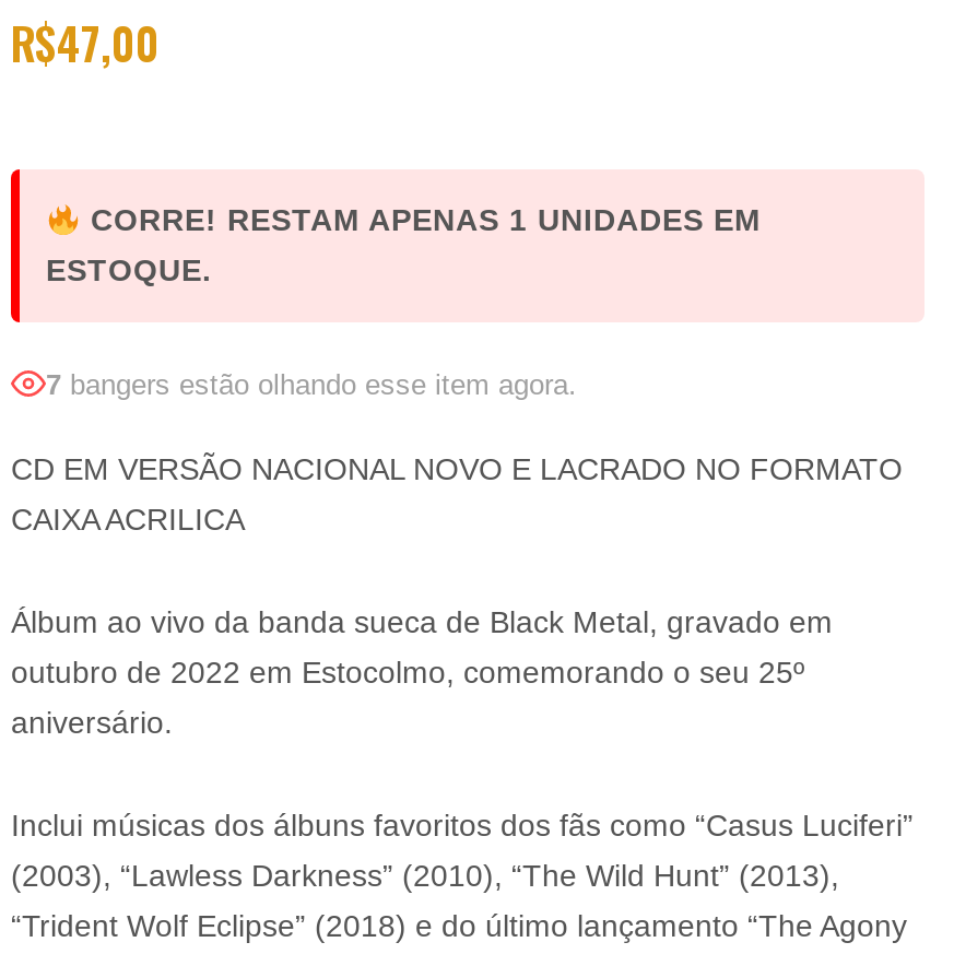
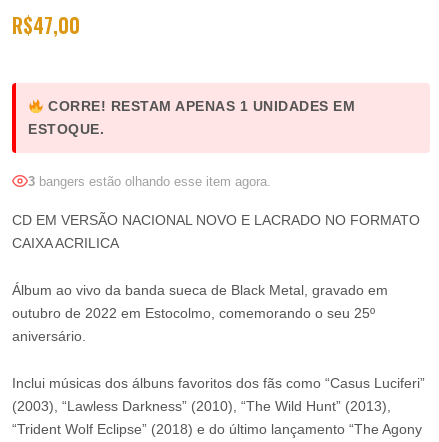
- 7 bangers estão olhando esse item agora.
+ 3 bangers estão olhando esse item agora.
